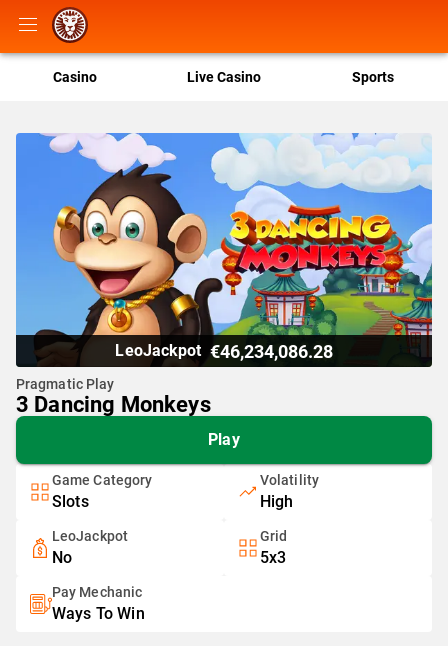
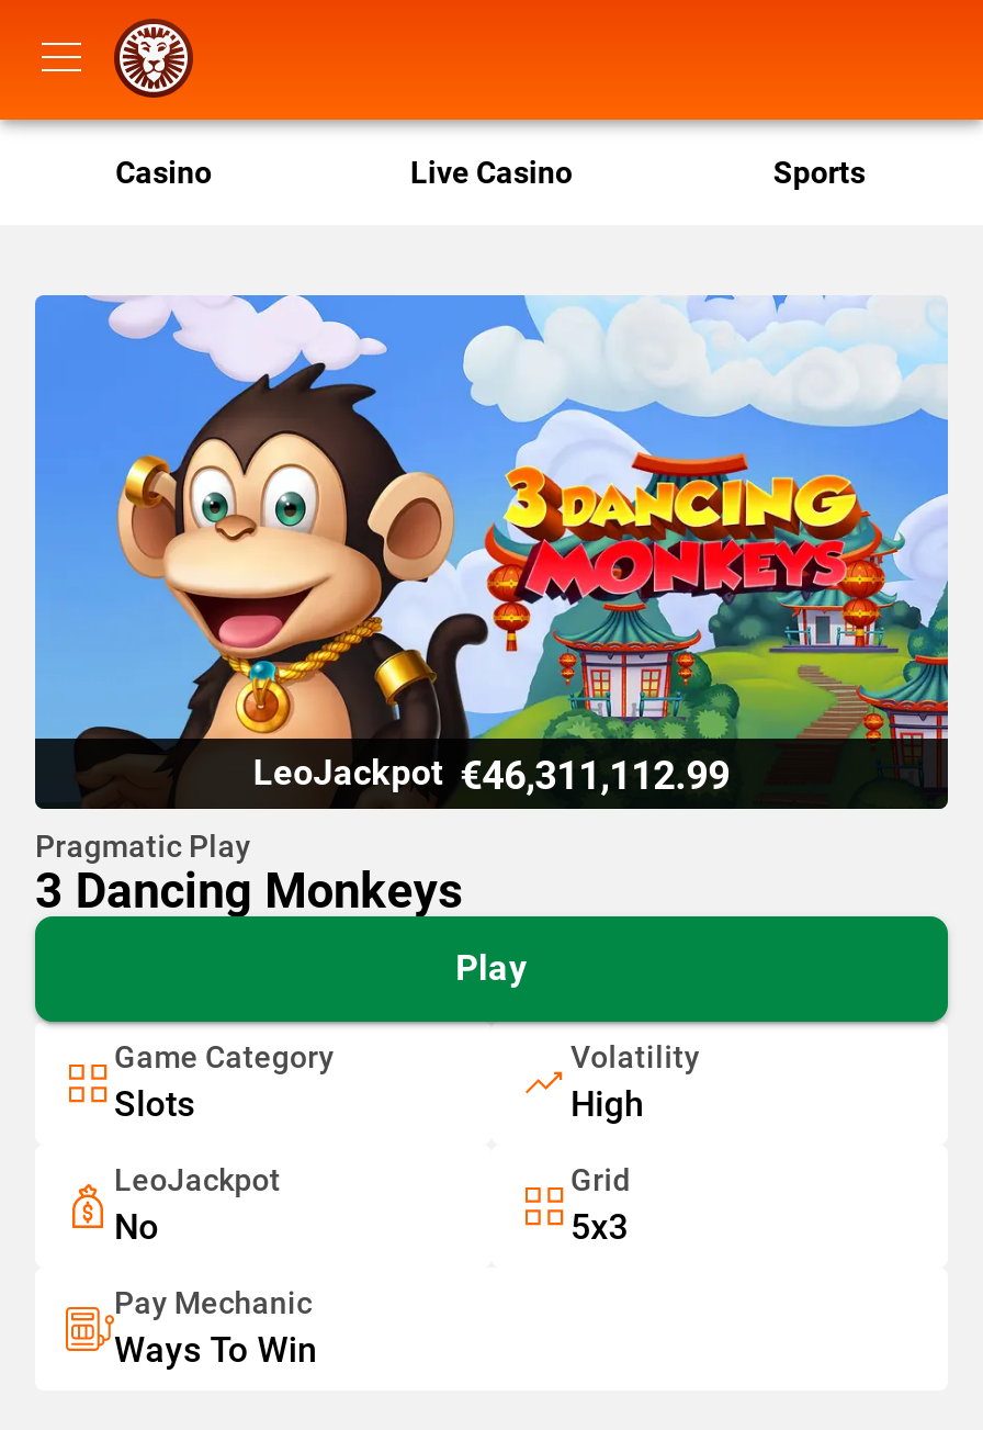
- LeoJackpot €46,234,086.28
+ LeoJackpot €46,311,112.99
